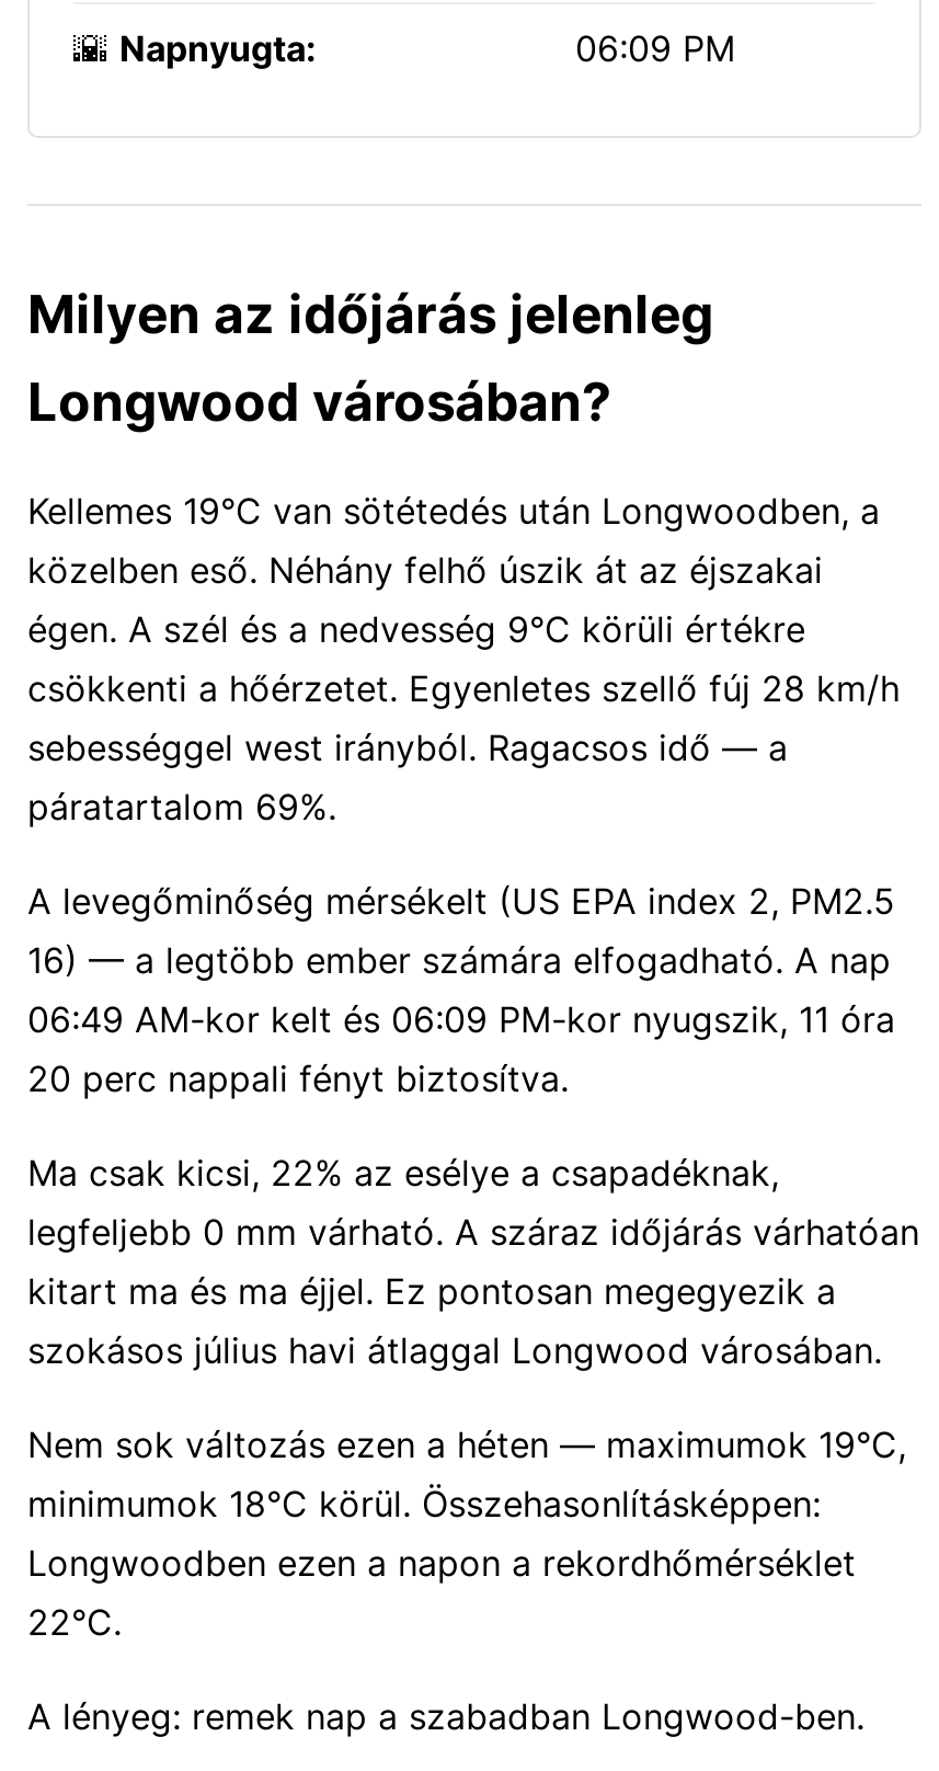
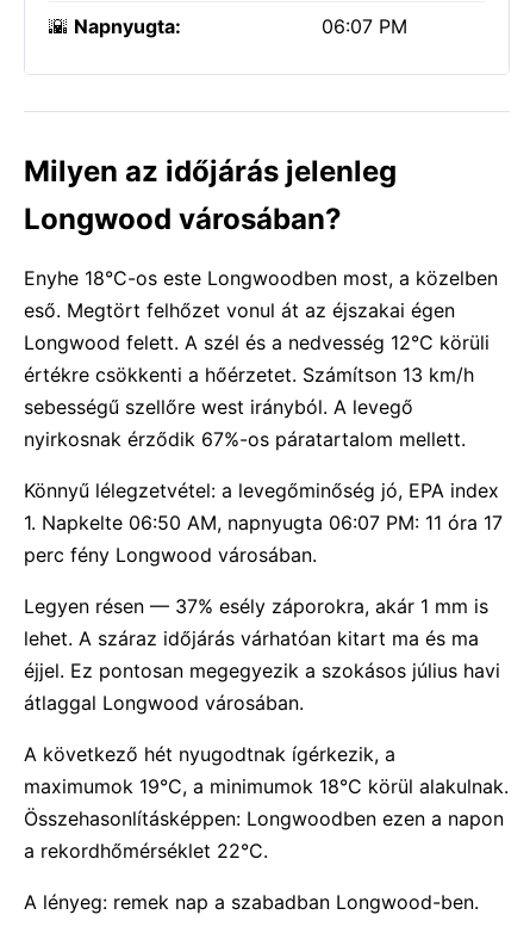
- 06:09 PM
+ 06:07 PM

- Kellemes 19°C van sötétedés után Longwoodben, a
- közelben eső. Néhány felhő úszik át az éjszakai
- égen. A szél és a nedvesség 9°C körüli értékre
- csökkenti a hőérzetet. Egyenletes szellő fúj 28 km/h
- sebességgel west irányból. Ragacsos idő — a
- páratartalom 69%.
+ Enyhe 18°C-os este Longwoodben most, a közelben
+ eső. Megtört felhőzet vonul át az éjszakai égen
+ Longwood felett. A szél és a nedvesség 12°C körüli
+ értékre csökkenti a hőérzetet. Számítson 13 km/h
+ sebességű szellőre west irányból. A levegő
+ nyirkosnak érződik 67%-os páratartalom mellett.

- A levegőminőség mérsékelt (US EPA index 2, PM2.5
- 16) — a legtöbb ember számára elfogadható. A nap
- 06:49 AM-kor kelt és 06:09 PM-kor nyugszik, 11 óra
- 20 perc nappali fényt biztosítva.
+ Könnyű lélegzetvétel: a levegőminőség jó, EPA index
+ 1. Napkelte 06:50 AM, napnyugta 06:07 PM: 11 óra 17
+ perc fény Longwood városában.

- Ma csak kicsi, 22% az esélye a csapadéknak,
- legfeljebb 0 mm várható. A száraz időjárás várhatóan
- kitart ma és ma éjjel. Ez pontosan megegyezik a
- szokásos július havi átlaggal Longwood városában.
+ Legyen résen — 37% esély záporokra, akár 1 mm is
+ lehet. A száraz időjárás várhatóan kitart ma és ma
+ éjjel. Ez pontosan megegyezik a szokásos július havi
+ átlaggal Longwood városában.

- Nem sok változás ezen a héten — maximumok 19°C,
- minimumok 18°C körül. Összehasonlításképpen:
- Longwoodben ezen a napon a rekordhőmérséklet
- 22°C.
+ A következő hét nyugodtnak ígérkezik, a
+ maximumok 19°C, a minimumok 18°C körül alakulnak.
+ Összehasonlításképpen: Longwoodben ezen a napon
+ a rekordhőmérséklet 22°C.
